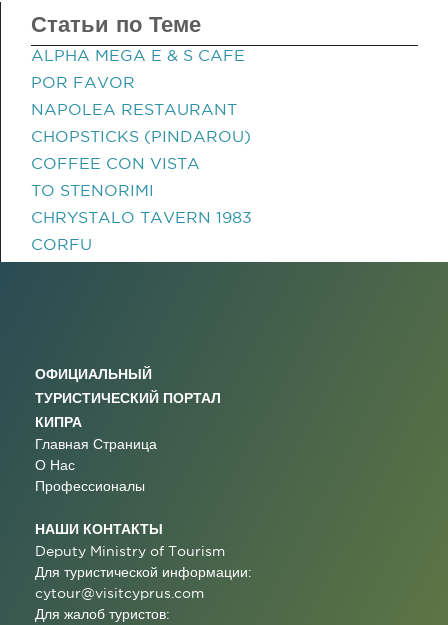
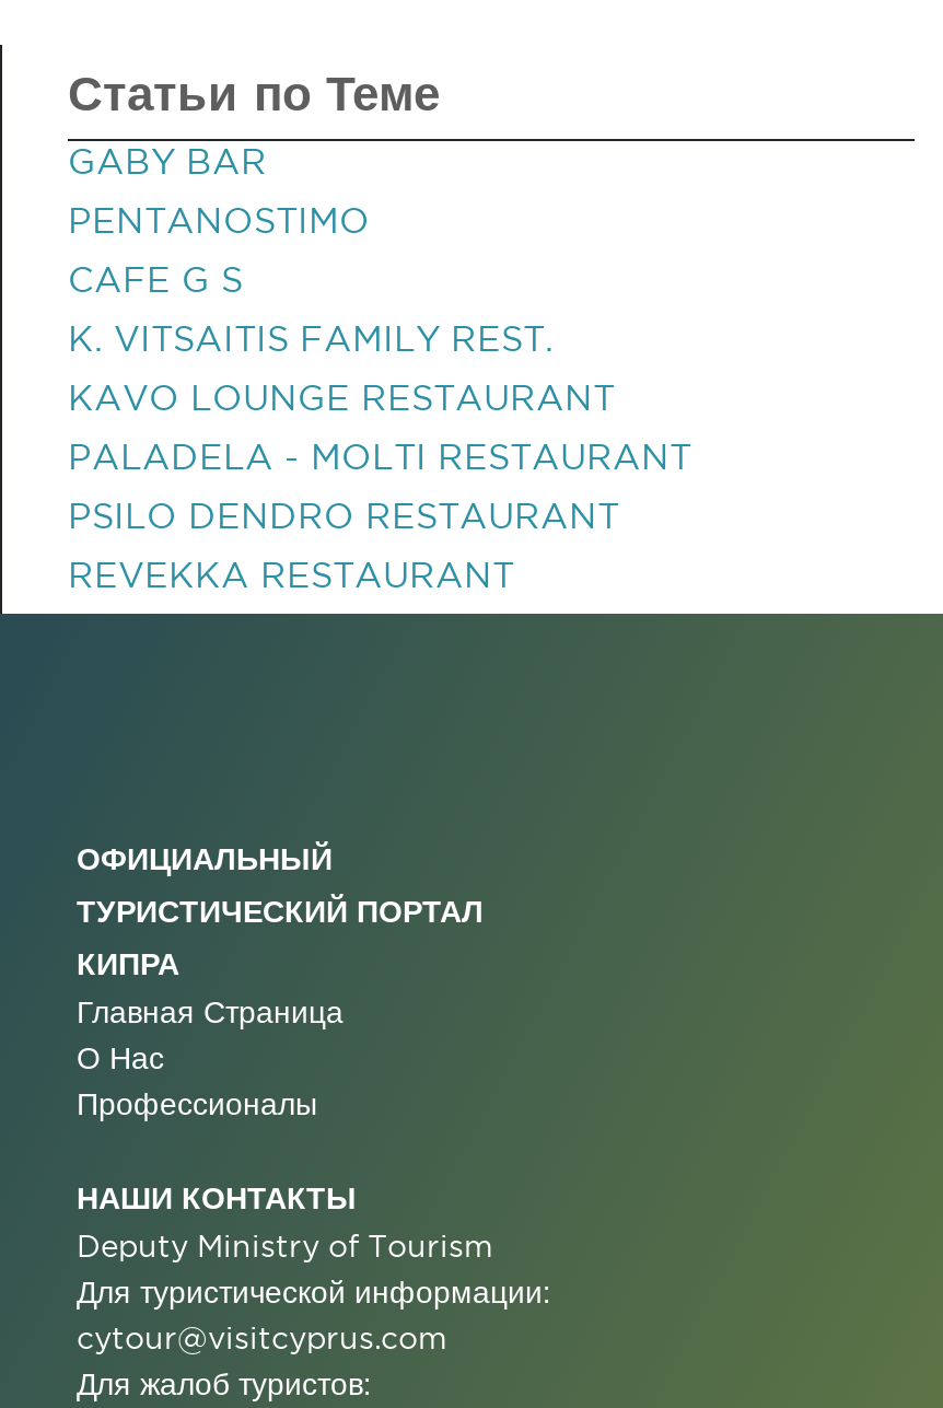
- ALPHA MEGA E & S CAFE
+ GABY BAR

- POR FAVOR
+ PENTANOSTIMO

- NAPOLEA RESTAURANT
+ CAFE G S

- CHOPSTICKS (PINDAROU)
+ K. VITSAITIS FAMILY REST.

- COFFEE CON VISTA
+ KAVO LOUNGE RESTAURANT

- TO STENORIMI
+ PALADELA - MOLTI RESTAURANT

- CHRYSTALO TAVERN 1983
+ PSILO DENDRO RESTAURANT

- CORFU
+ REVEKKA RESTAURANT
